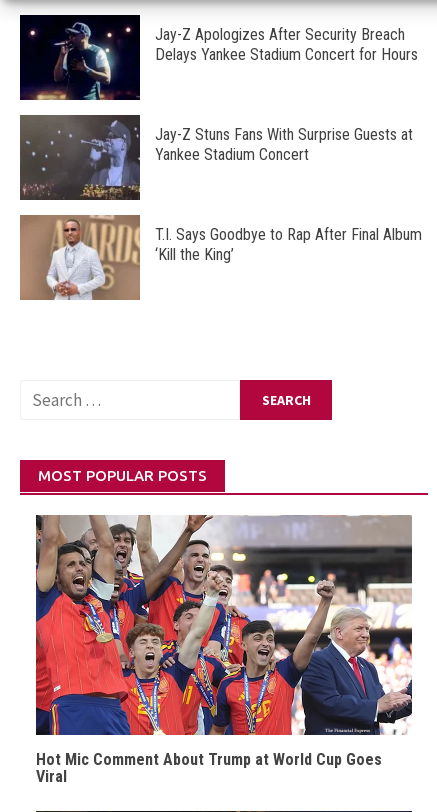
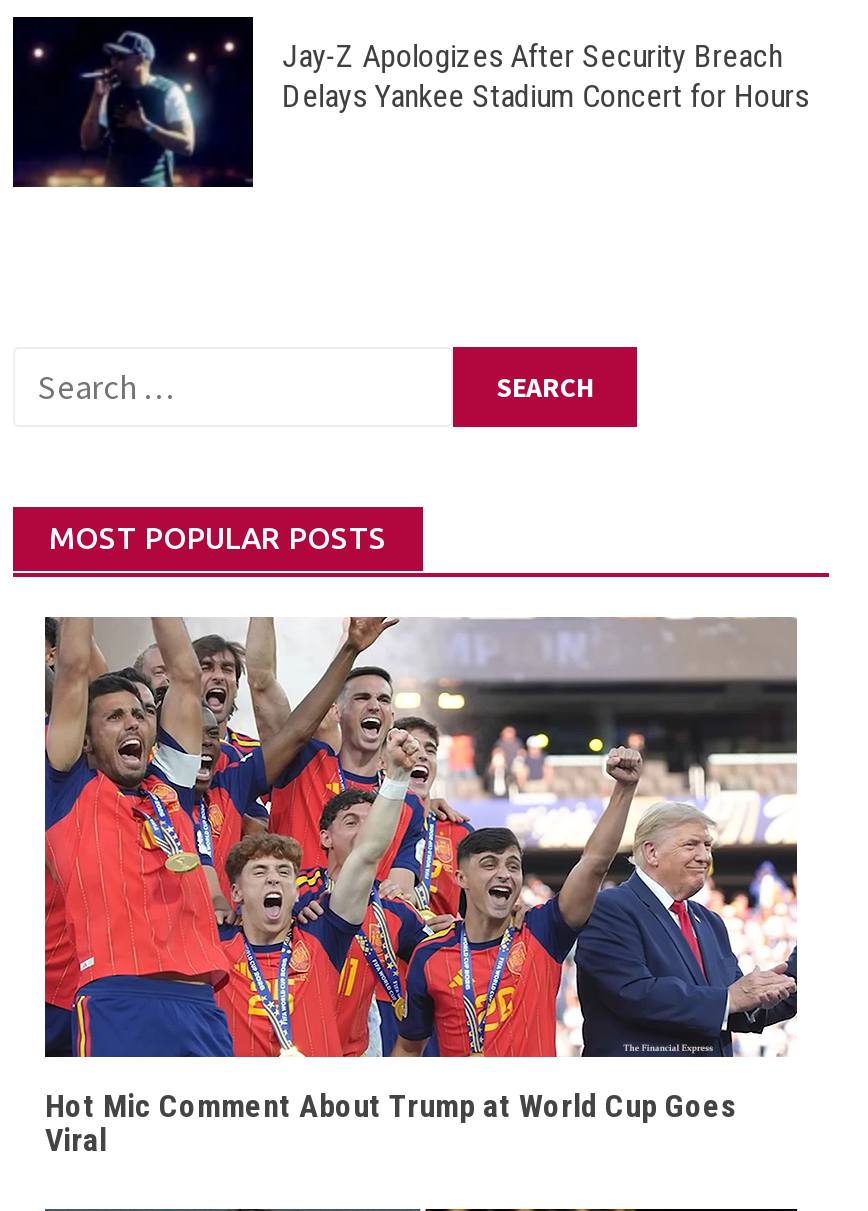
- [image]
- Jay-Z Stuns Fans With Surprise Guests at
- Yankee Stadium Concert

- [image]
- T.I. Says Goodbye to Rap After Final Album
- ‘Kill the King’
